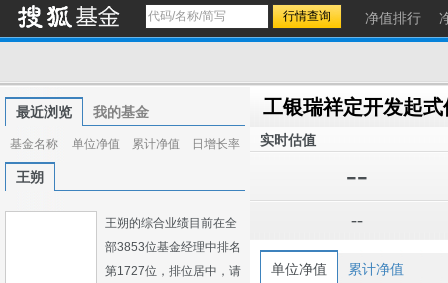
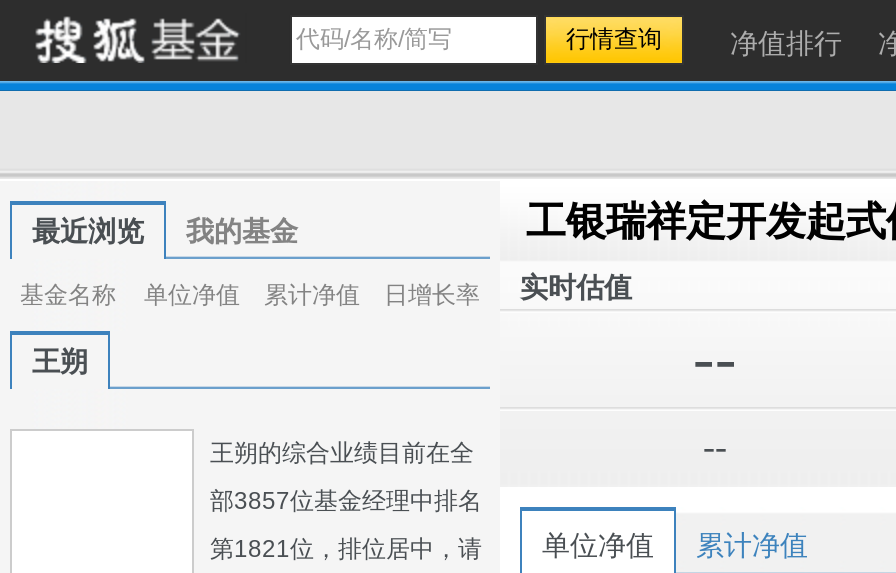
- 部3853位基金经理中排名
+ 部3857位基金经理中排名

- 第1727位，排位居中，请
+ 第1821位，排位居中，请
